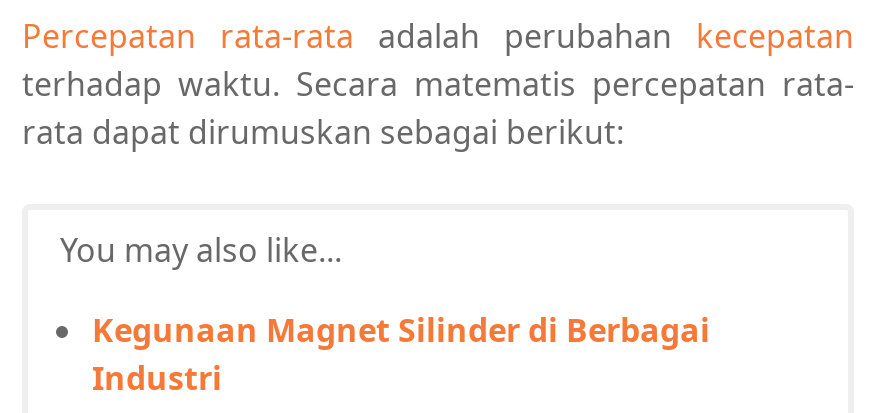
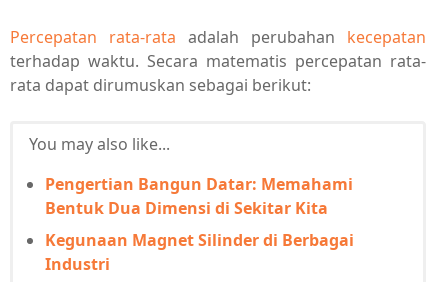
+ Pengertian Bangun Datar: Memahami
+ Bentuk Dua Dimensi di Sekitar Kita
